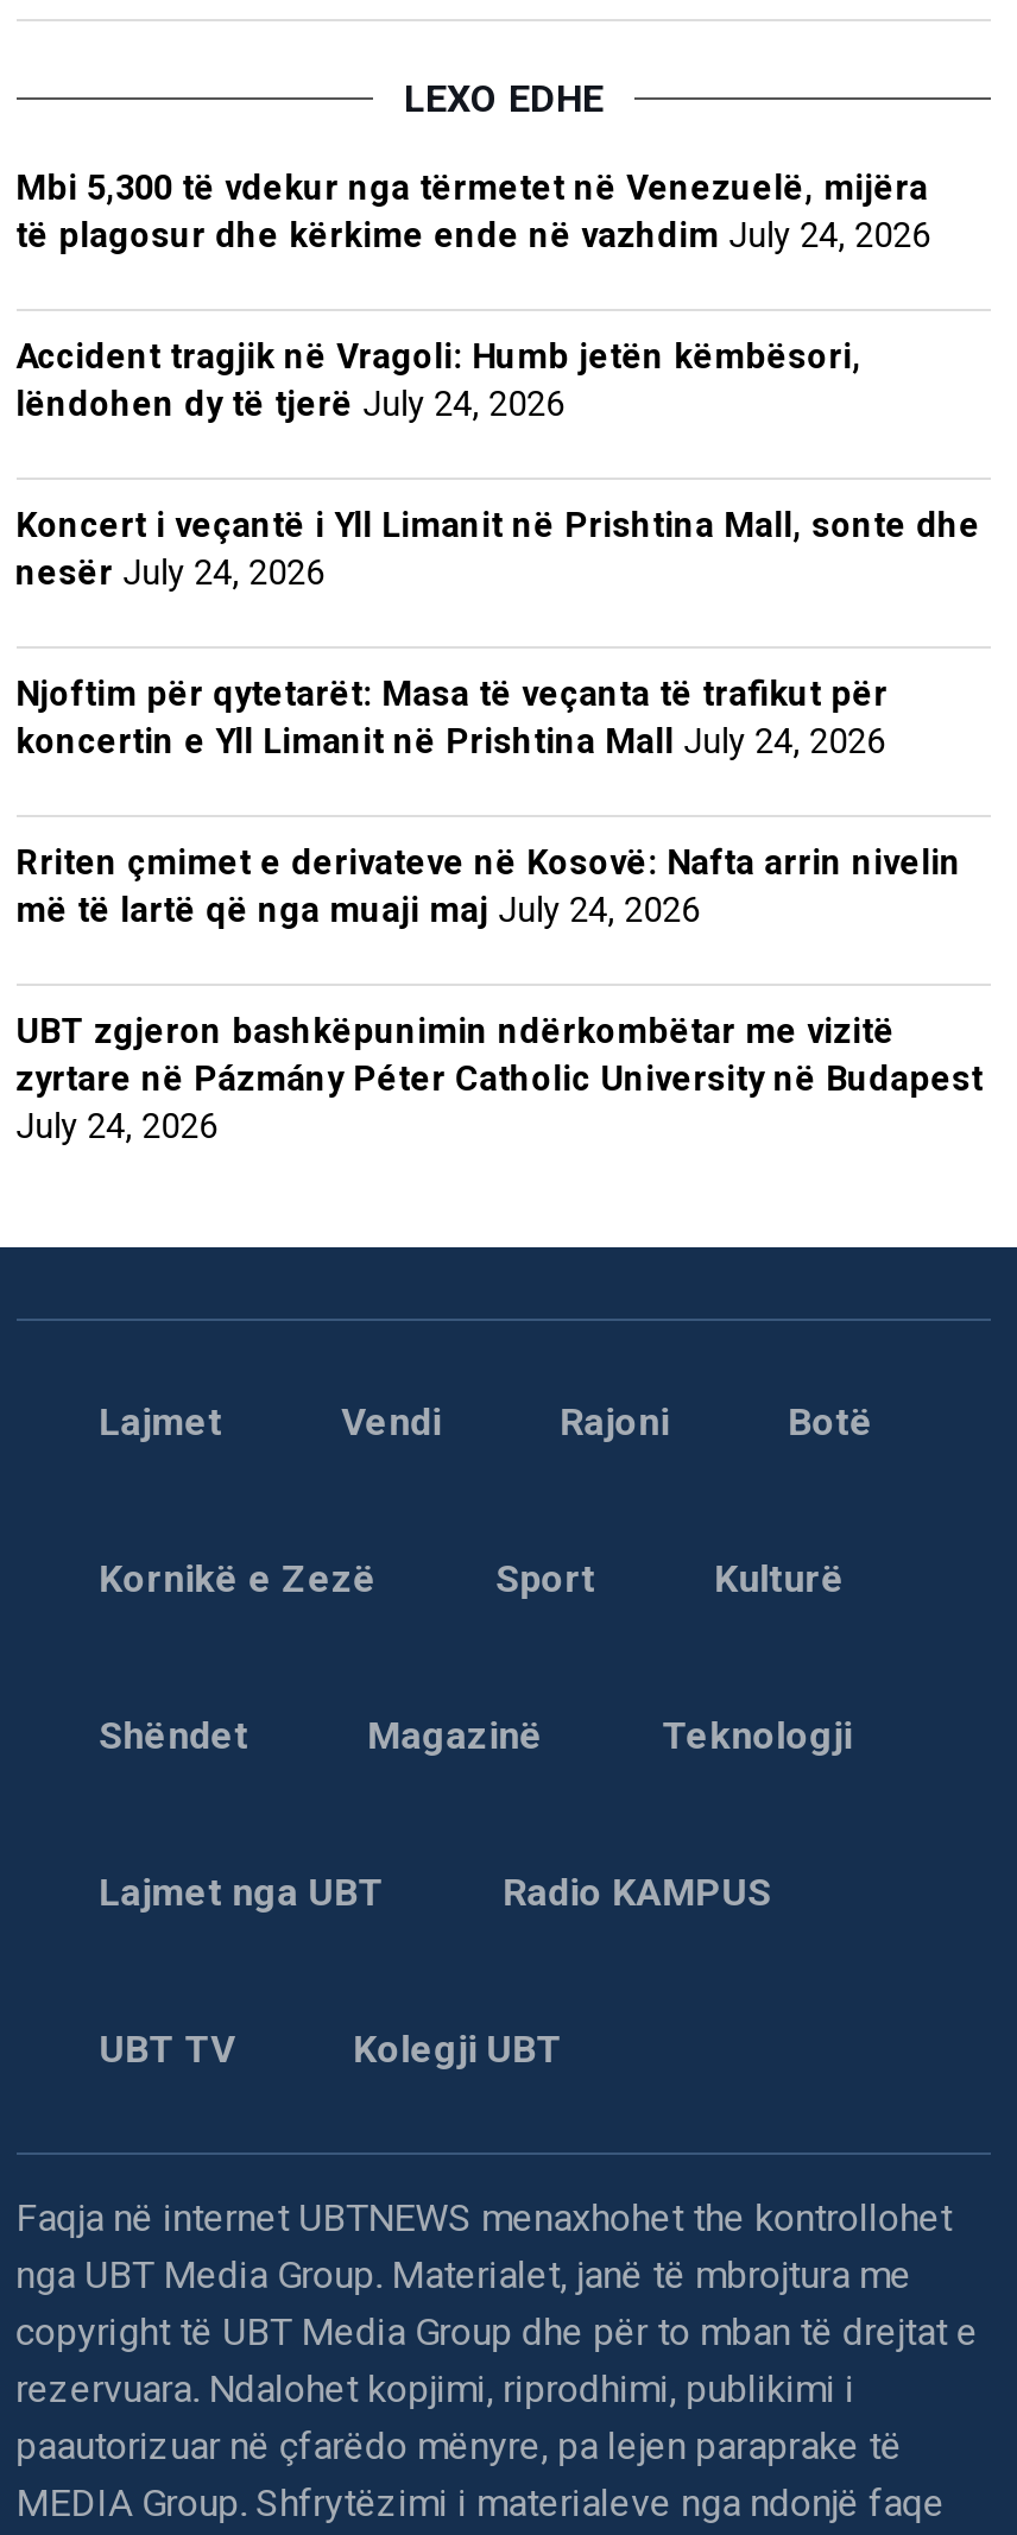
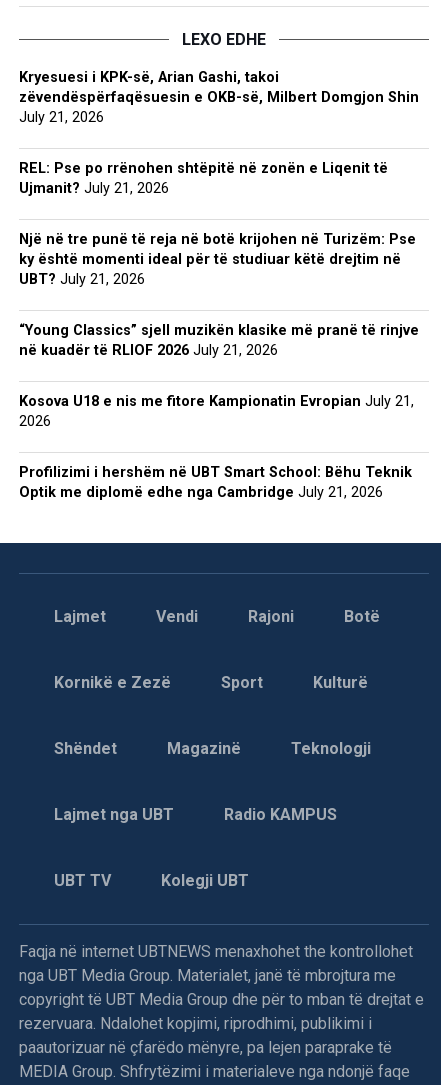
- Mbi 5,300 të vdekur nga tërmetet në Venezuelë, mijëra
- të plagosur dhe kërkime ende në vazhdim July 24, 2026
+ Kryesuesi i KPK-së, Arian Gashi, takoi
+ zëvendëspërfaqësuesin e OKB-së, Milbert Domgjon Shin
+ July 21, 2026

- Accident tragjik në Vragoli: Humb jetën këmbësori,
- lëndohen dy të tjerë July 24, 2026
+ REL: Pse po rrënohen shtëpitë në zonën e Liqenit të
+ Ujmanit? July 21, 2026

- Koncert i veçantë i Yll Limanit në Prishtina Mall, sonte dhe
- nesër July 24, 2026
+ Një në tre punë të reja në botë krijohen në Turizëm: Pse
+ ky është momenti ideal për të studiuar këtë drejtim në
+ UBT? July 21, 2026

- Njoftim për qytetarët: Masa të veçanta të trafikut për
- koncertin e Yll Limanit në Prishtina Mall July 24, 2026
+ “Young Classics” sjell muzikën klasike më pranë të rinjve
+ në kuadër të RLIOF 2026 July 21, 2026

- Rriten çmimet e derivateve në Kosovë: Nafta arrin nivelin
- më të lartë që nga muaji maj July 24, 2026
+ Kosova U18 e nis me fitore Kampionatin Evropian July 21,
+ 2026

- UBT zgjeron bashkëpunimin ndërkombëtar me vizitë
- zyrtare në Pázmány Péter Catholic University në Budapest
- July 24, 2026
+ Profilizimi i hershëm në UBT Smart School: Bëhu Teknik
+ Optik me diplomë edhe nga Cambridge July 21, 2026
